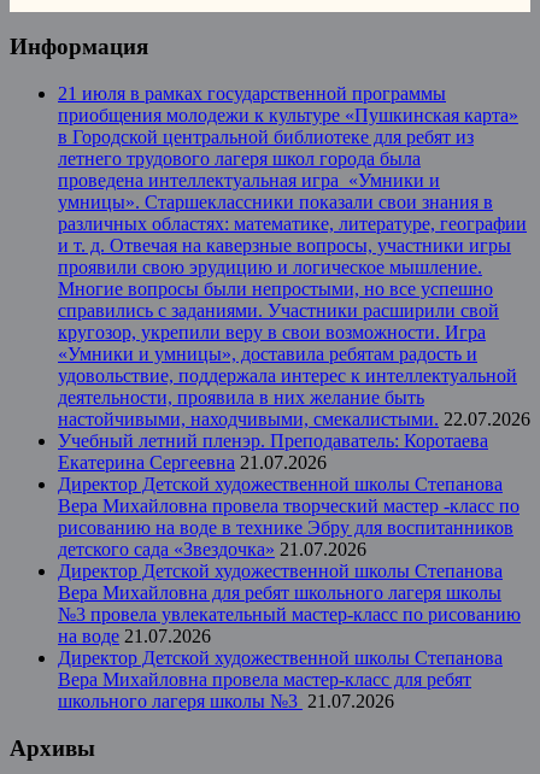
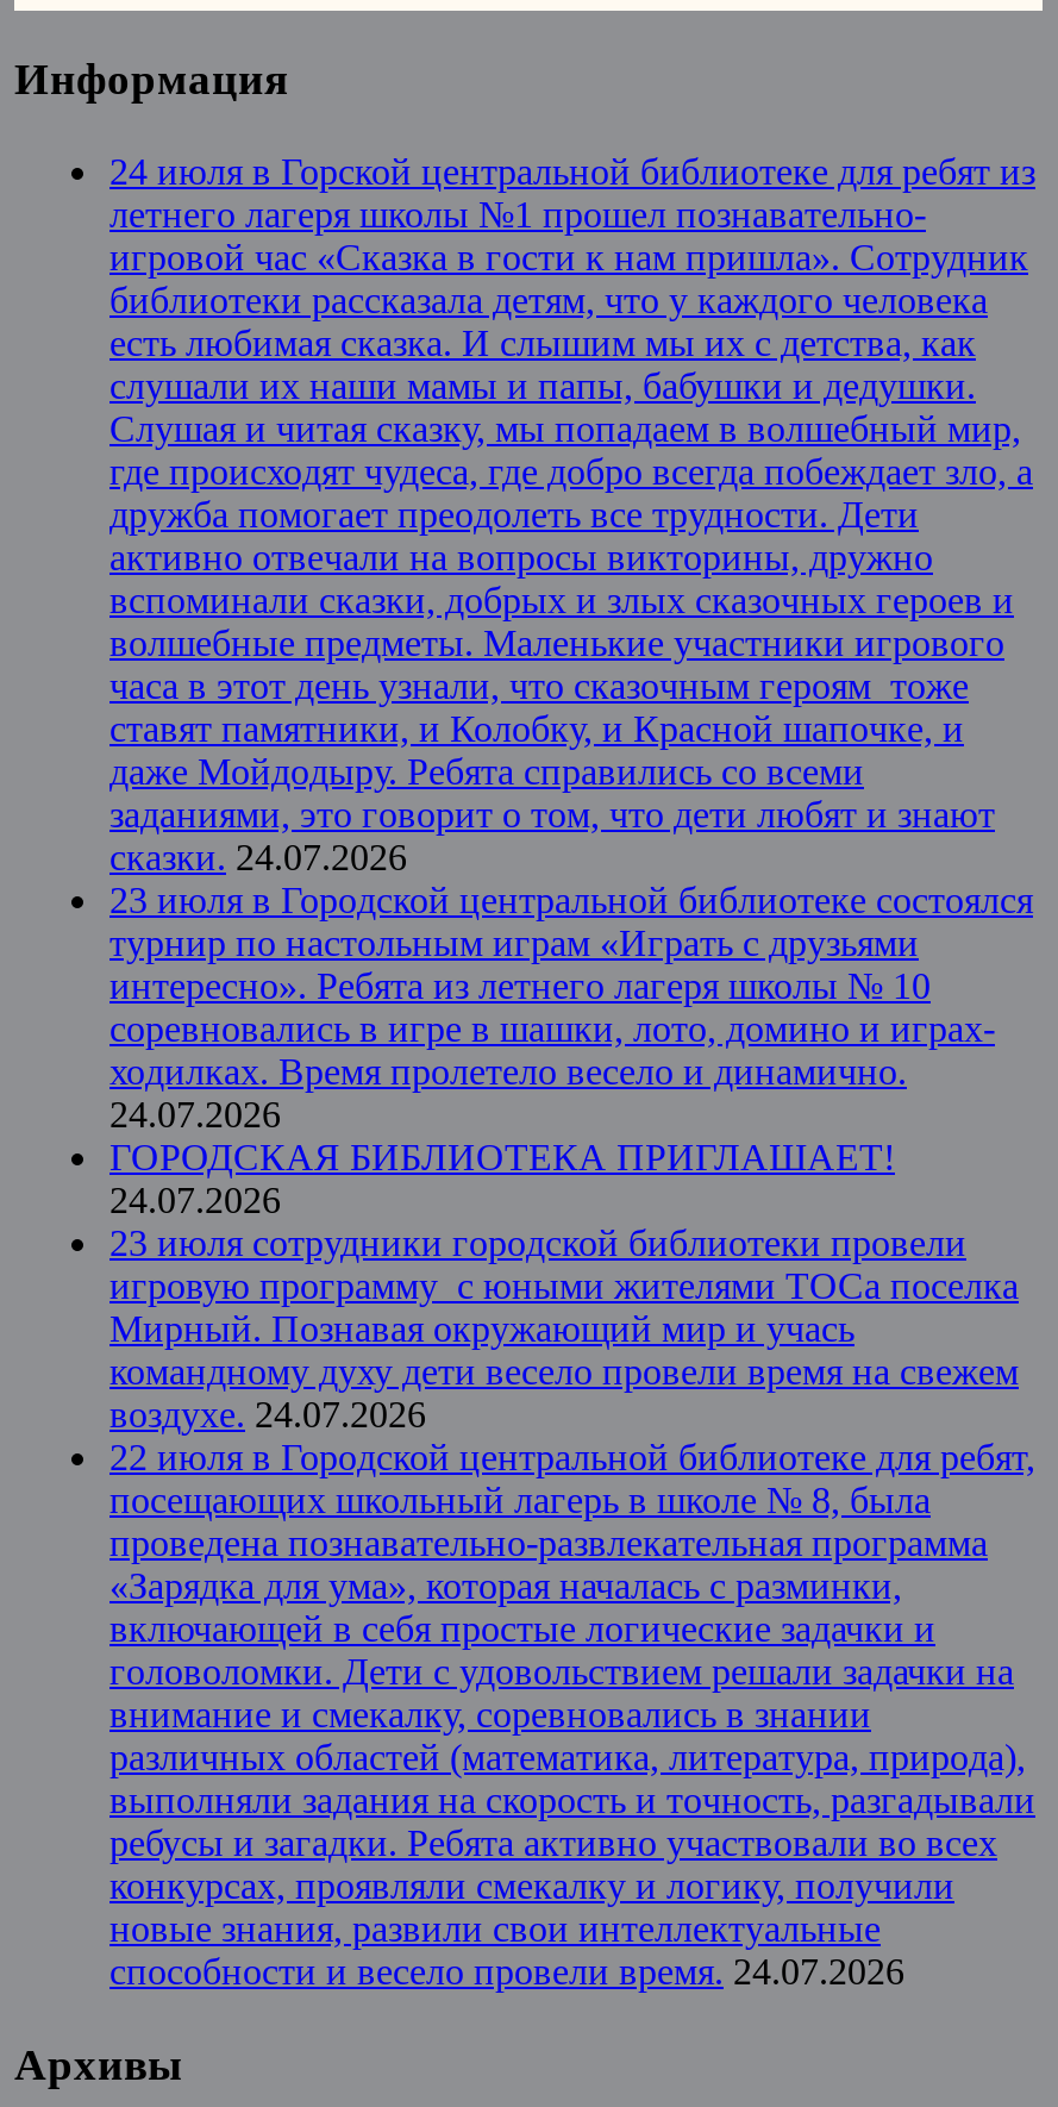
- 21 июля в рамках государственной программы
- приобщения молодежи к культуре «Пушкинская карта»
- в Городской центральной библиотеке для ребят из
- летнего трудового лагеря школ города была
- проведена интеллектуальная игра «Умники и
- умницы». Старшеклассники показали свои знания в
- различных областях: математике, литературе, географии
- и т. д. Отвечая на каверзные вопросы, участники игры
- проявили свою эрудицию и логическое мышление.
- Многие вопросы были непростыми, но все успешно
- справились с заданиями. Участники расширили свой
- кругозор, укрепили веру в свои возможности. Игра
- «Умники и умницы», доставила ребятам радость и
- удовольствие, поддержала интерес к интеллектуальной
- деятельности, проявила в них желание быть
- настойчивыми, находчивыми, смекалистыми. 22.07.2026
- Учебный летний пленэр. Преподаватель: Коротаева
- Екатерина Сергеевна 21.07.2026
- Директор Детской художественной школы Степанова
- Вера Михайловна провела творческий мастер -класс по
- рисованию на воде в технике Эбру для воспитанников
- детского сада «Звездочка» 21.07.2026
- Директор Детской художественной школы Степанова
- Вера Михайловна для ребят школьного лагеря школы
- №3 провела увлекательный мастер-класс по рисованию
- на воде 21.07.2026
- Директор Детской художественной школы Степанова
- Вера Михайловна провела мастер-класс для ребят
- школьного лагеря школы №3 21.07.2026
+ 24 июля в Горской центральной библиотеке для ребят из
+ летнего лагеря школы №1 прошел познавательно-
+ игровой час «Сказка в гости к нам пришла». Сотрудник
+ библиотеки рассказала детям, что у каждого человека
+ есть любимая сказка. И слышим мы их с детства, как
+ слушали их наши мамы и папы, бабушки и дедушки.
+ Слушая и читая сказку, мы попадаем в волшебный мир,
+ где происходят чудеса, где добро всегда побеждает зло, а
+ дружба помогает преодолеть все трудности. Дети
+ активно отвечали на вопросы викторины, дружно
+ вспоминали сказки, добрых и злых сказочных героев и
+ волшебные предметы. Маленькие участники игрового
+ часа в этот день узнали, что сказочным героям тоже
+ ставят памятники, и Колобку, и Красной шапочке, и
+ даже Мойдодыру. Ребята справились со всеми
+ заданиями, это говорит о том, что дети любят и знают
+ сказки. 24.07.2026
+ 23 июля в Городской центральной библиотеке состоялся
+ турнир по настольным играм «Играть с друзьями
+ интересно». Ребята из летнего лагеря школы № 10
+ соревновались в игре в шашки, лото, домино и играх-
+ ходилках. Время пролетело весело и динамично.
+ 24.07.2026
+ ГОРОДСКАЯ БИБЛИОТЕКА ПРИГЛАШАЕТ!
+ 24.07.2026
+ 23 июля сотрудники городской библиотеки провели
+ игровую программу с юными жителями ТОСа поселка
+ Мирный. Познавая окружающий мир и учась
+ командному духу дети весело провели время на свежем
+ воздухе. 24.07.2026
+ 22 июля в Городской центральной библиотеке для ребят,
+ посещающих школьный лагерь в школе № 8, была
+ проведена познавательно-развлекательная программа
+ «Зарядка для ума», которая началась с разминки,
+ включающей в себя простые логические задачки и
+ головоломки. Дети с удовольствием решали задачки на
+ внимание и смекалку, соревновались в знании
+ различных областей (математика, литература, природа),
+ выполняли задания на скорость и точность, разгадывали
+ ребусы и загадки. Ребята активно участвовали во всех
+ конкурсах, проявляли смекалку и логику, получили
+ новые знания, развили свои интеллектуальные
+ способности и весело провели время. 24.07.2026
